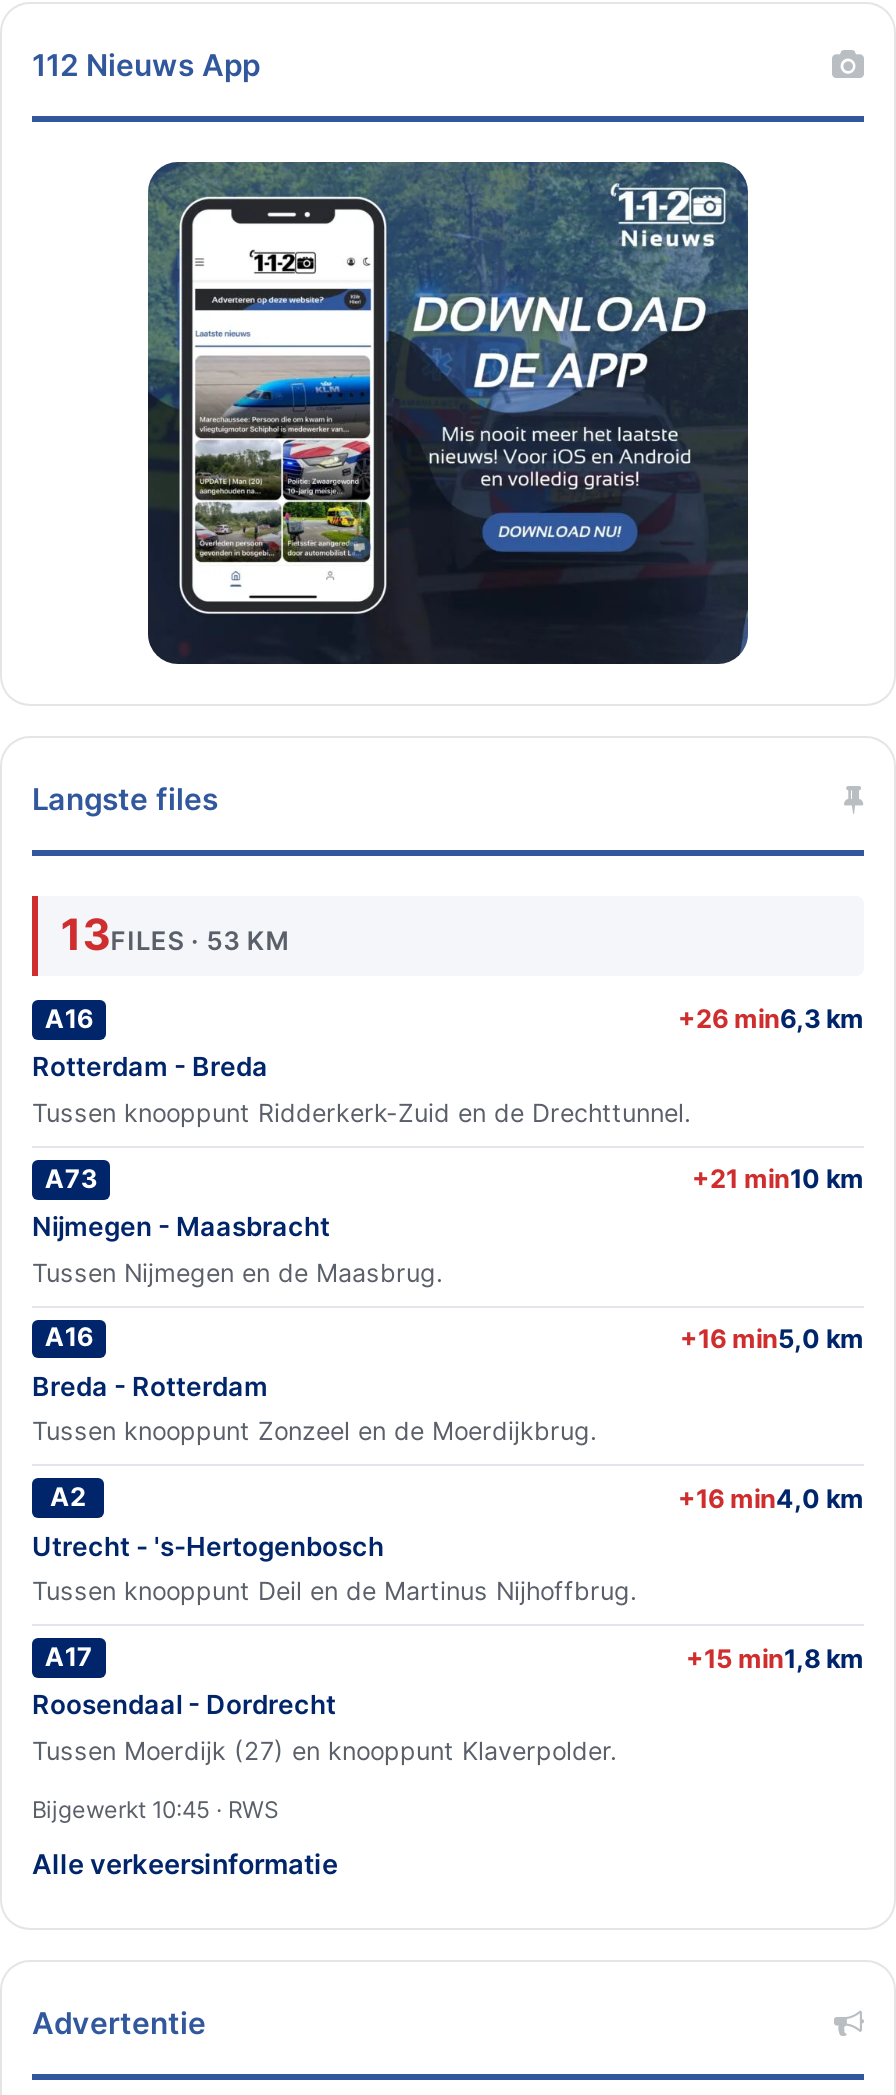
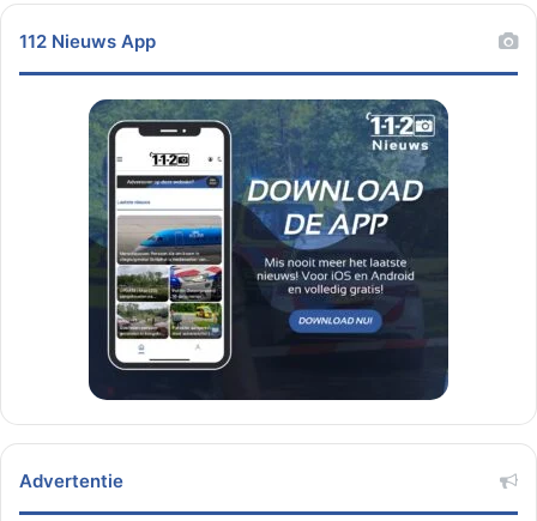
- Langste files
- 13FILES · 53 KM
- A16
- +26 min6,3 km
- Rotterdam - Breda
- Tussen knooppunt Ridderkerk-Zuid en de Drechttunnel.
- A73
- +21 min10 km
- Nijmegen - Maasbracht
- Tussen Nijmegen en de Maasbrug.
- A16
- +16 min5,0 km
- Breda - Rotterdam
- Tussen knooppunt Zonzeel en de Moerdijkbrug.
- A2
- +16 min4,0 km
- Utrecht - 's-Hertogenbosch
- Tussen knooppunt Deil en de Martinus Nijhoffbrug.
- A17
- +15 min1,8 km
- Roosendaal - Dordrecht
- Tussen Moerdijk (27) en knooppunt Klaverpolder.
- Bijgewerkt 10:45 · RWS
- Alle verkeersinformatie
